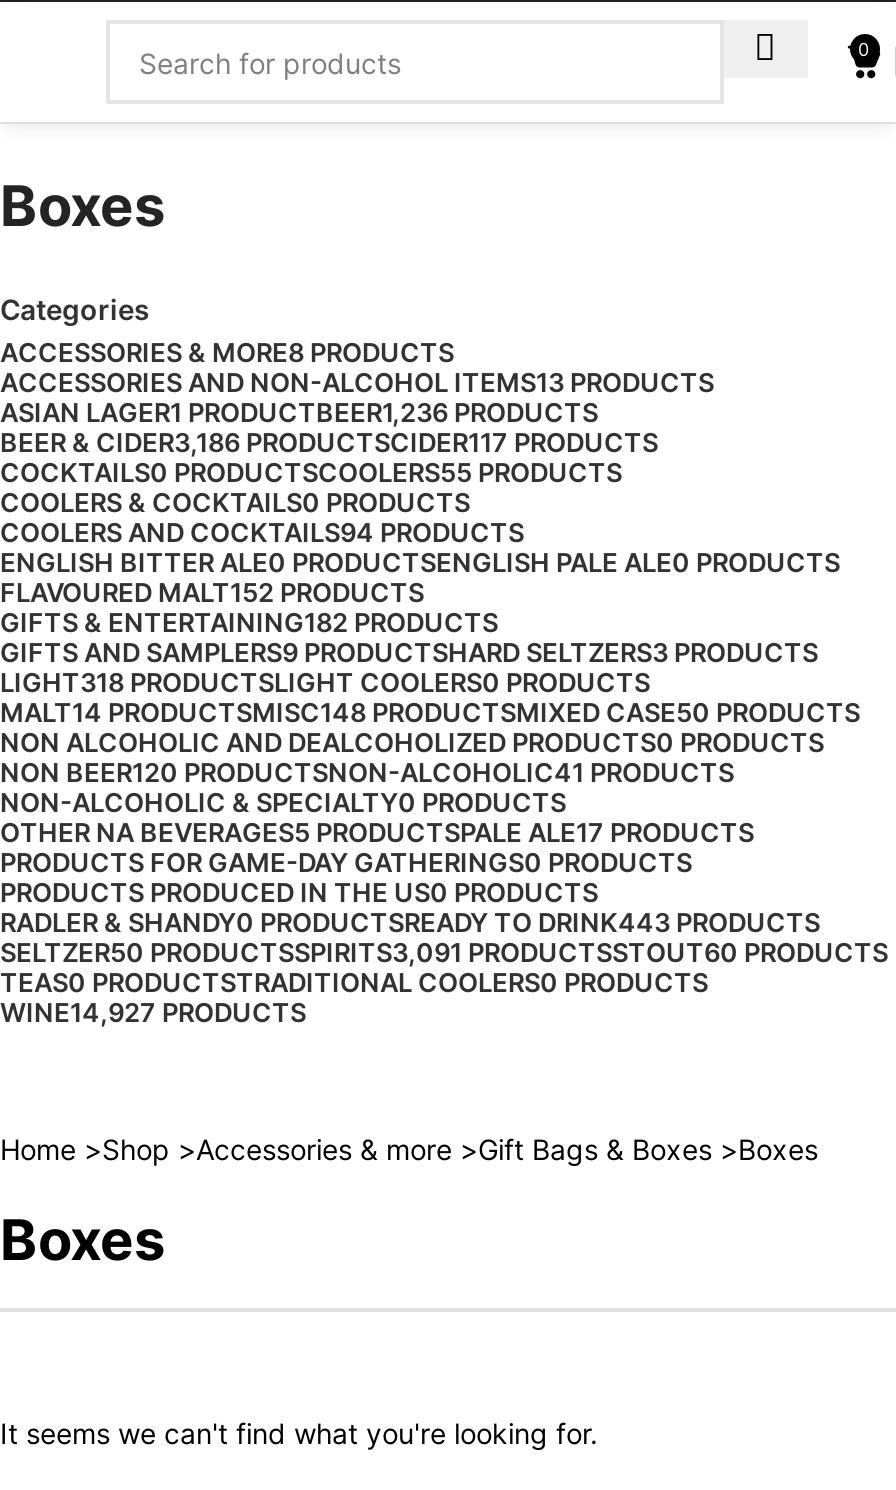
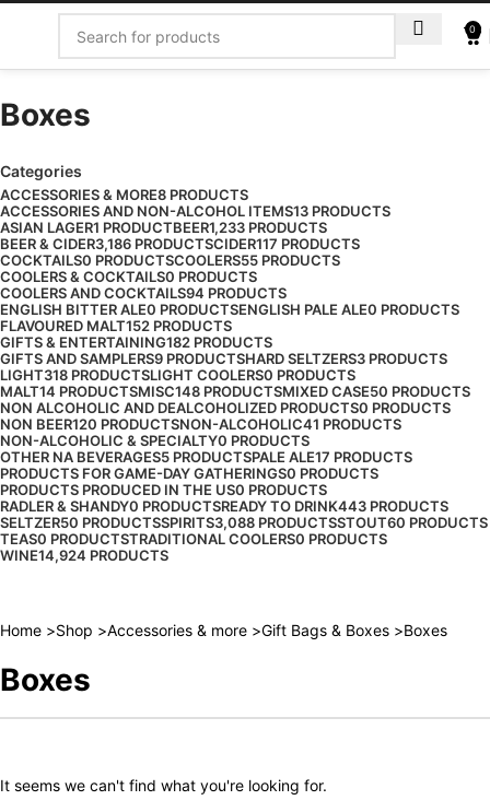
- ASIAN LAGER1 PRODUCTBEER1,236 PRODUCTS
+ ASIAN LAGER1 PRODUCTBEER1,233 PRODUCTS

- SELTZER50 PRODUCTSSPIRITS3,091 PRODUCTSSTOUT60 PRODUCTS
+ SELTZER50 PRODUCTSSPIRITS3,088 PRODUCTSSTOUT60 PRODUCTS

- WINE14,927 PRODUCTS
+ WINE14,924 PRODUCTS
